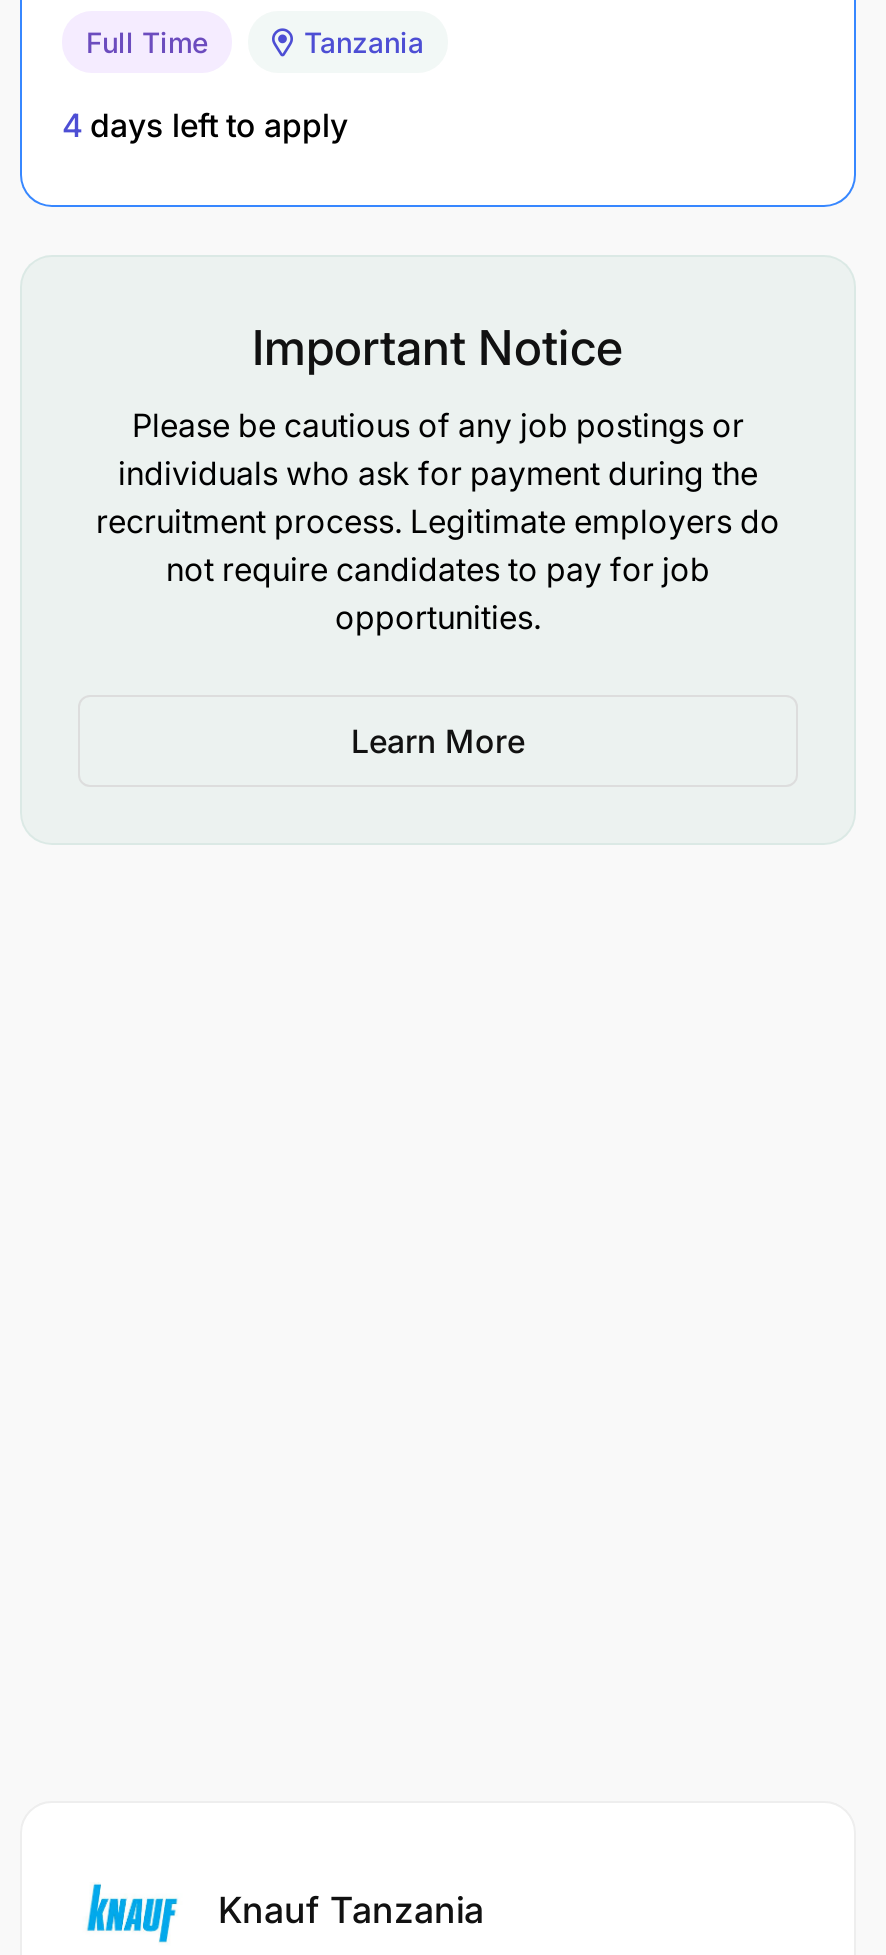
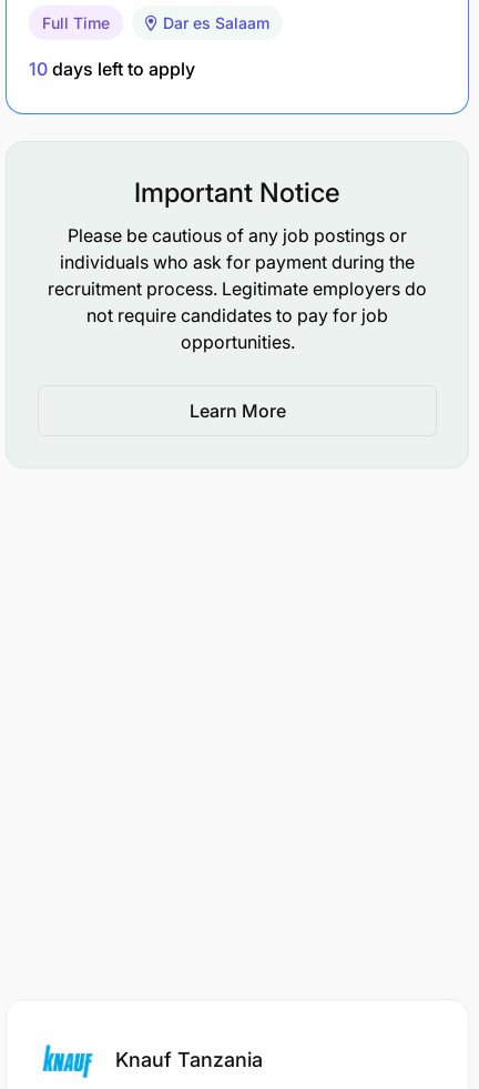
- Tanzania
+ Dar es Salaam

- 4 days left to apply
+ 10 days left to apply
